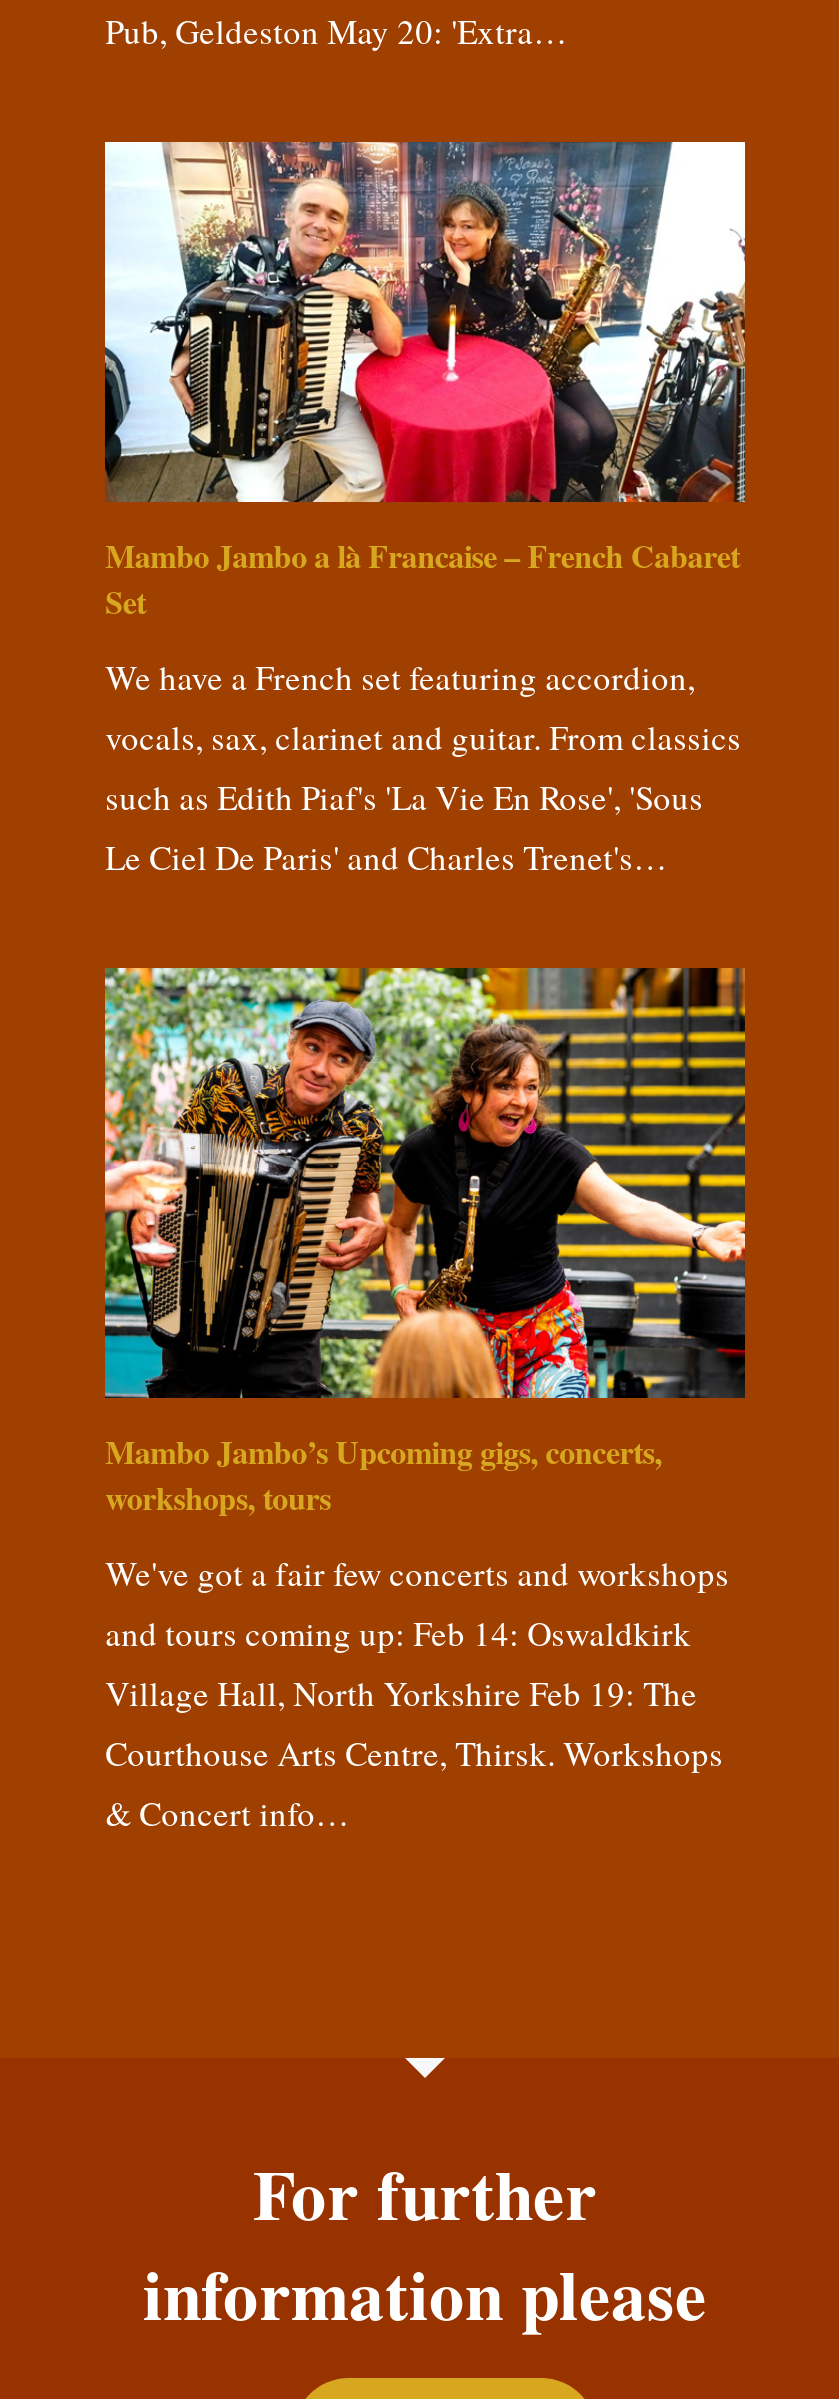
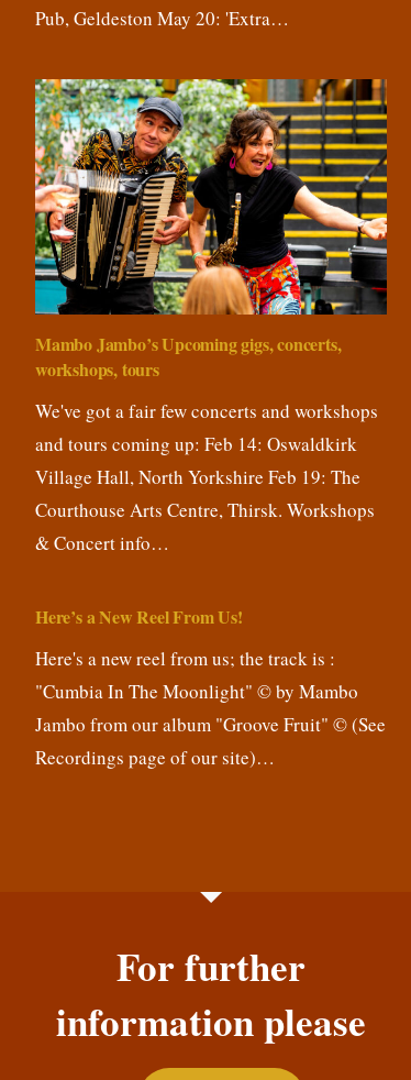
- [image]
- Mambo Jambo a là Francaise – French Cabaret
- Set
- We have a French set featuring accordion,
- vocals, sax, clarinet and guitar. From classics
- such as Edith Piaf's 'La Vie En Rose', 'Sous
- Le Ciel De Paris' and Charles Trenet's…

moved up: [image] | Mambo Jambo’s Upcoming gigs, concerts, | workshops, tours | We've got a fair few concerts and workshops | and tours coming up: Feb 14: Oswaldkirk | Village Hall, North Yorkshire Feb 19: The | Courthouse Arts Centre, Thirsk. Workshops | & Concert info…

+ Here’s a New Reel From Us!
+ Here's a new reel from us; the track is :
+ "Cumbia In The Moonlight" © by Mambo
+ Jambo from our album "Groove Fruit" © (See
+ Recordings page of our site)…
